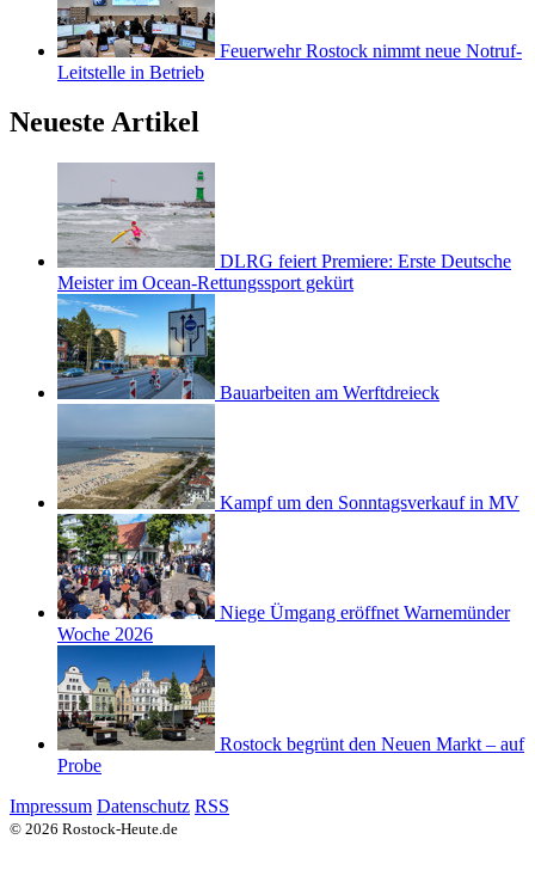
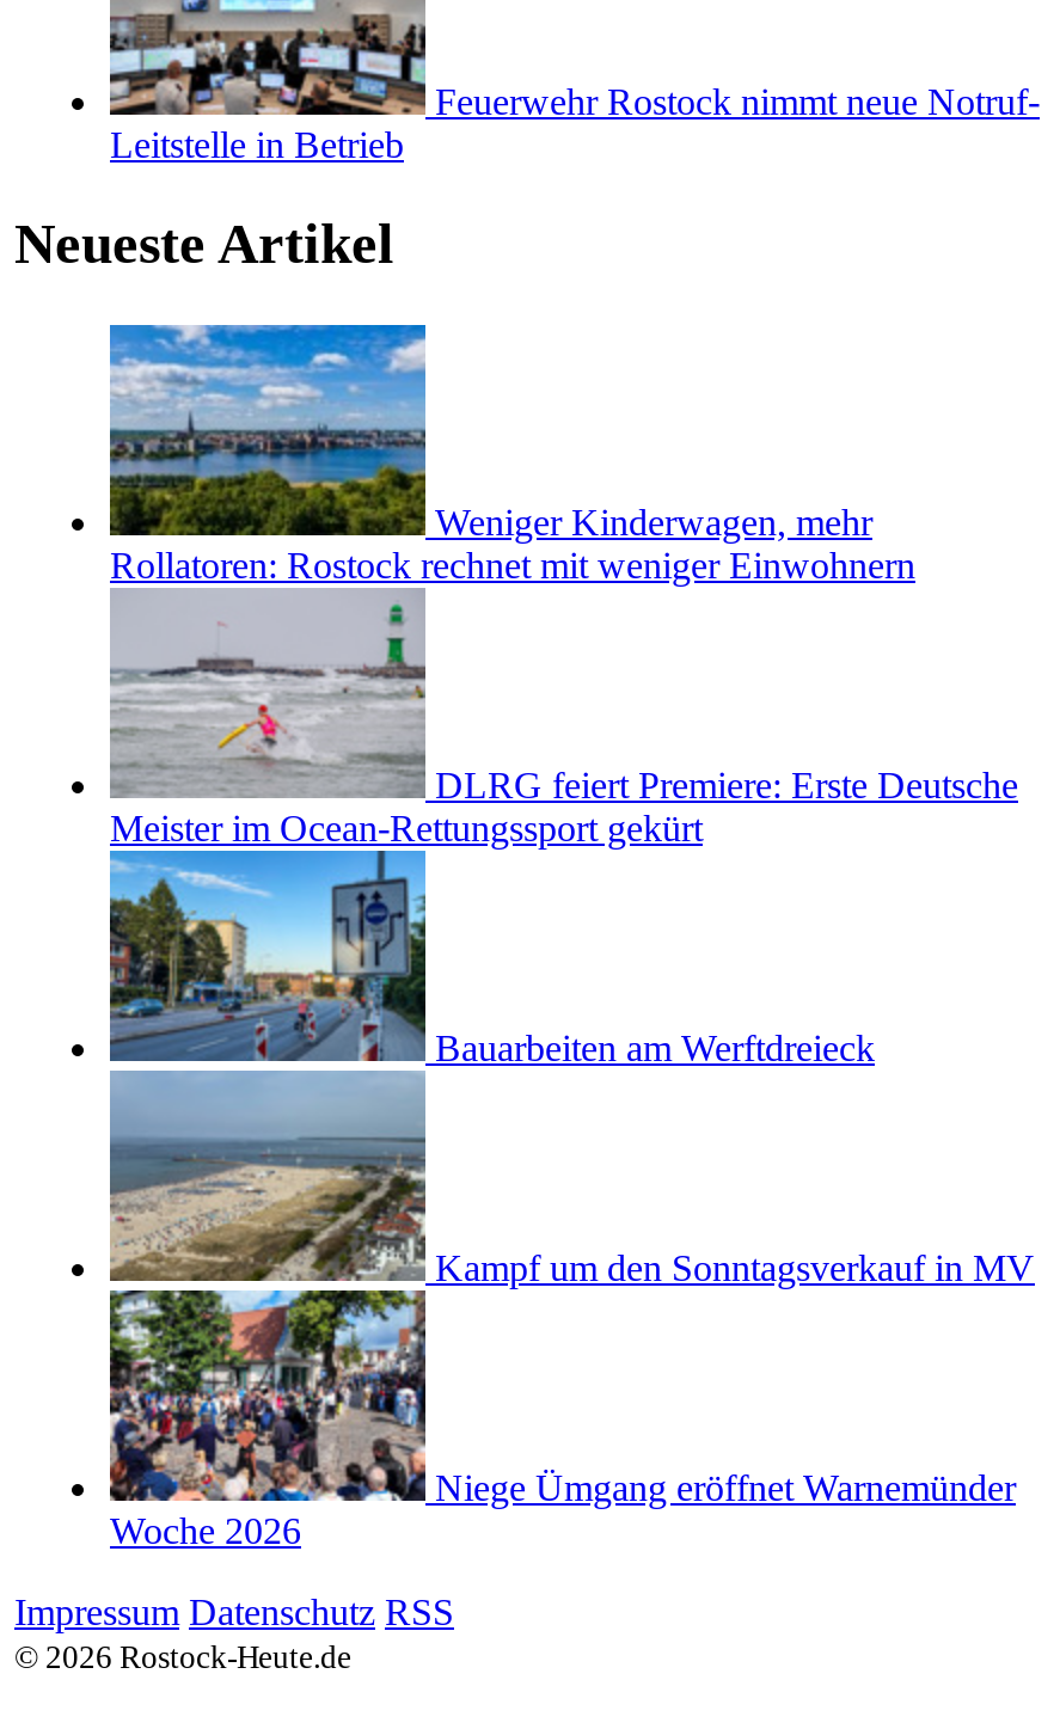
+ [image]
+ Weniger Kinderwagen, mehr
+ Rollatoren: Rostock rechnet mit weniger Einwohnern

moved down: [image] | DLRG feiert Premiere: Erste Deutsche | Meister im Ocean-Rettungssport gekürt | Bauarbeiten am Werftdreieck | Kampf um den Sonntagsverkauf in MV | Niege Ümgang eröffnet Warnemünder | Woche 2026

- [image]
- Rostock begrünt den Neuen Markt – auf
- Probe
